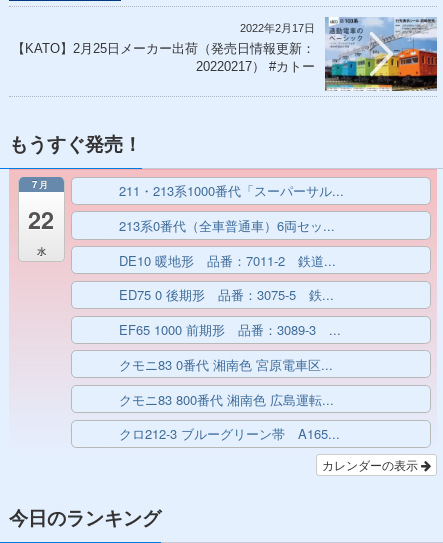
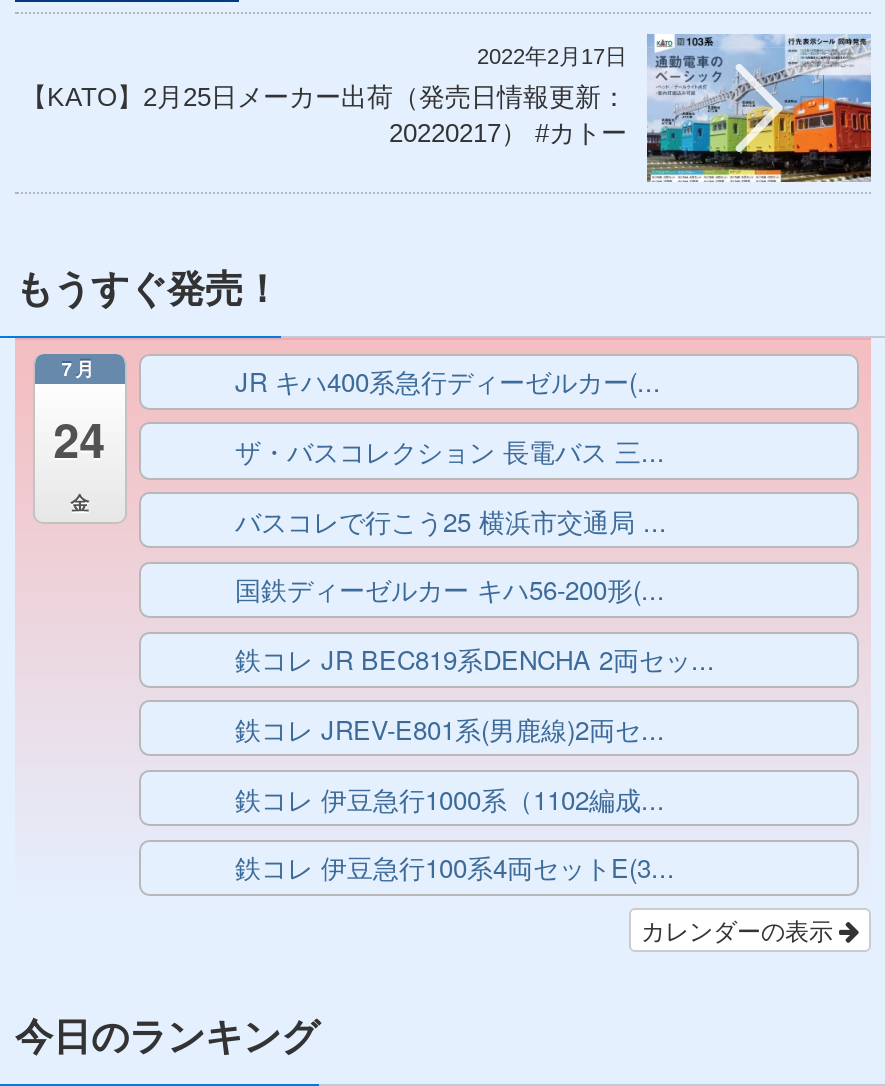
- 211・213系1000番代「スーパーサル...
+ JR キハ400系急行ディーゼルカー(...

- 22
- 水
+ 24
+ 金

- 213系0番代（全車普通車）6両セッ...
+ ザ・バスコレクション 長電バス 三...

- DE10 暖地形 品番：7011-2 鉄道...
+ バスコレで行こう25 横浜市交通局 ...

- ED75 0 後期形 品番：3075-5 鉄...
+ 国鉄ディーゼルカー キハ56-200形(...

- EF65 1000 前期形 品番：3089-3 ...
+ 鉄コレ JR BEC819系DENCHA 2両セッ...

- クモニ83 0番代 湘南色 宮原電車区...
+ 鉄コレ JREV-E801系(男鹿線)2両セ...

- クモニ83 800番代 湘南色 広島運転...
+ 鉄コレ 伊豆急行1000系（1102編成...

- クロ212-3 ブルーグリーン帯 A165...
+ 鉄コレ 伊豆急行100系4両セットE(3...
